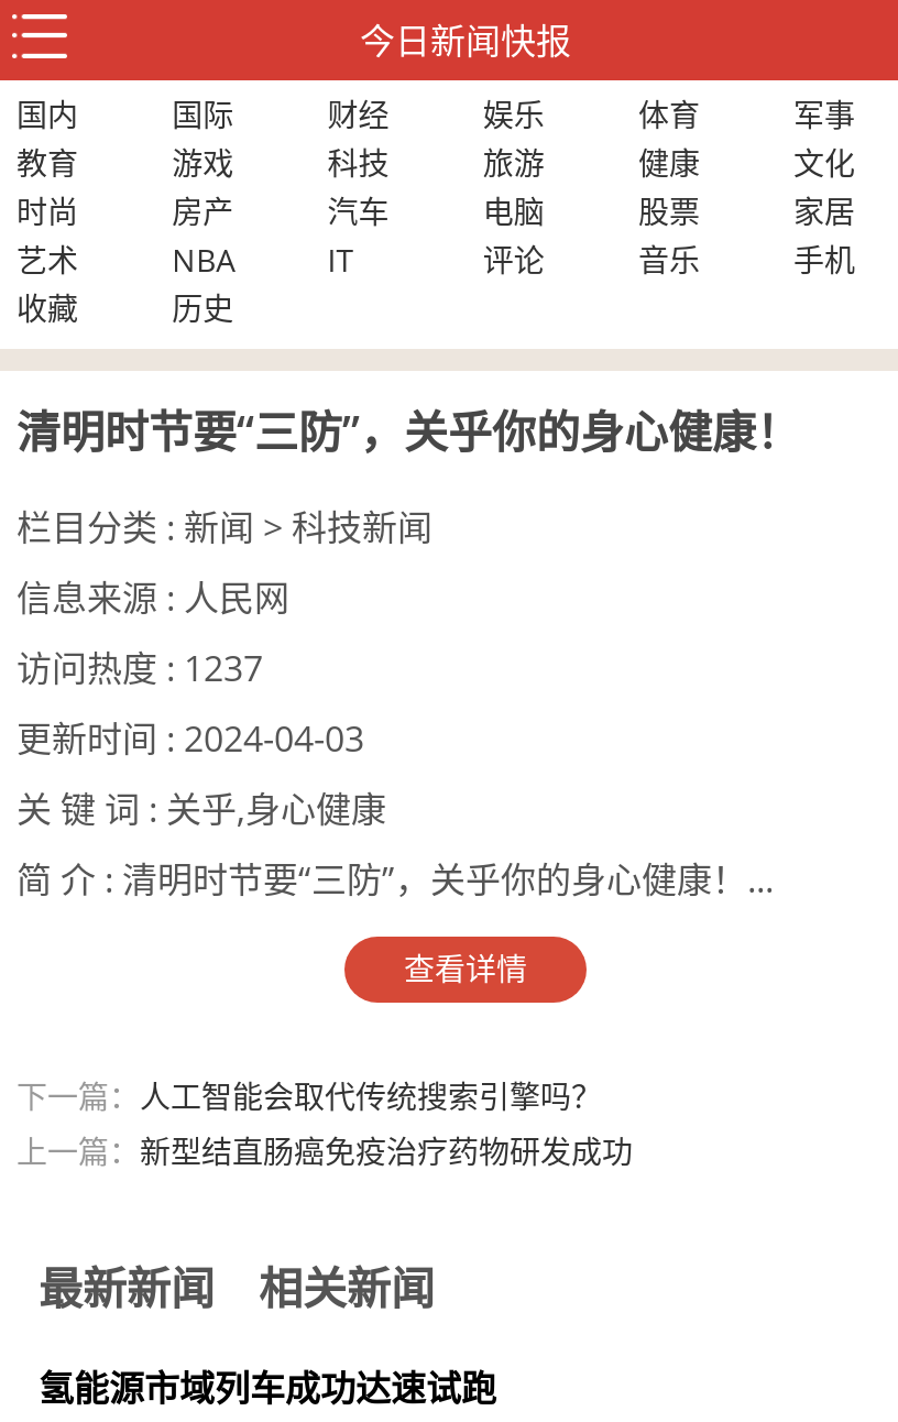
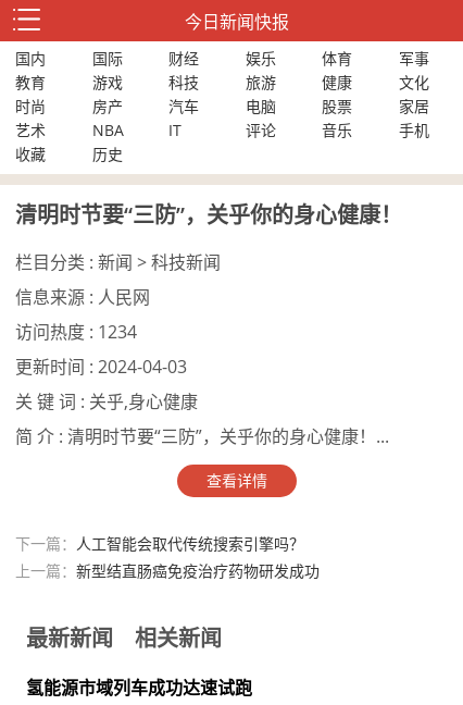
- 访问热度 : 1237
+ 访问热度 : 1234
